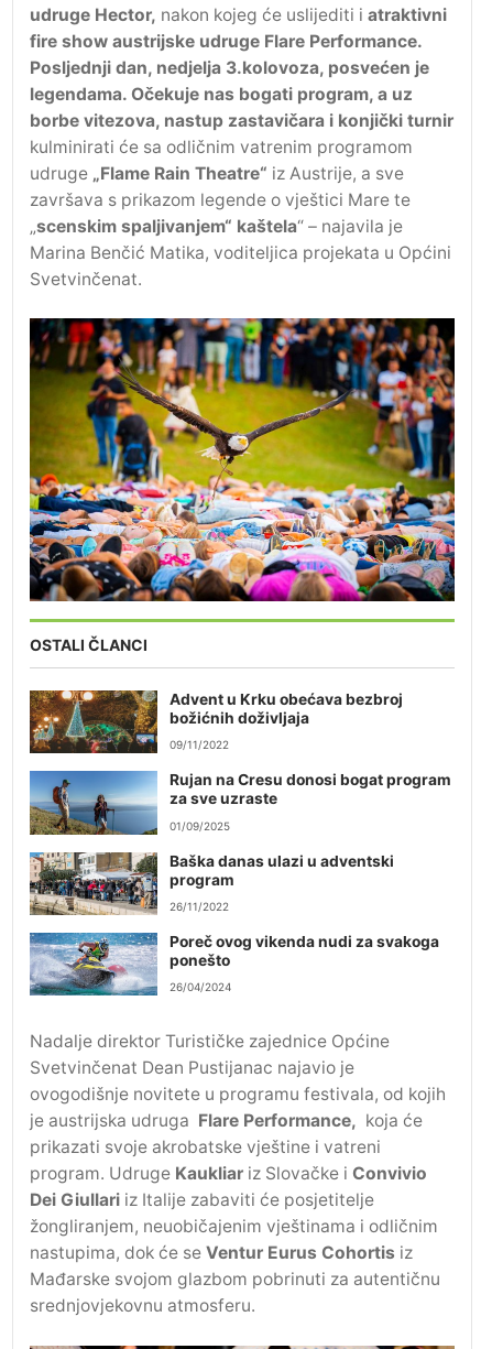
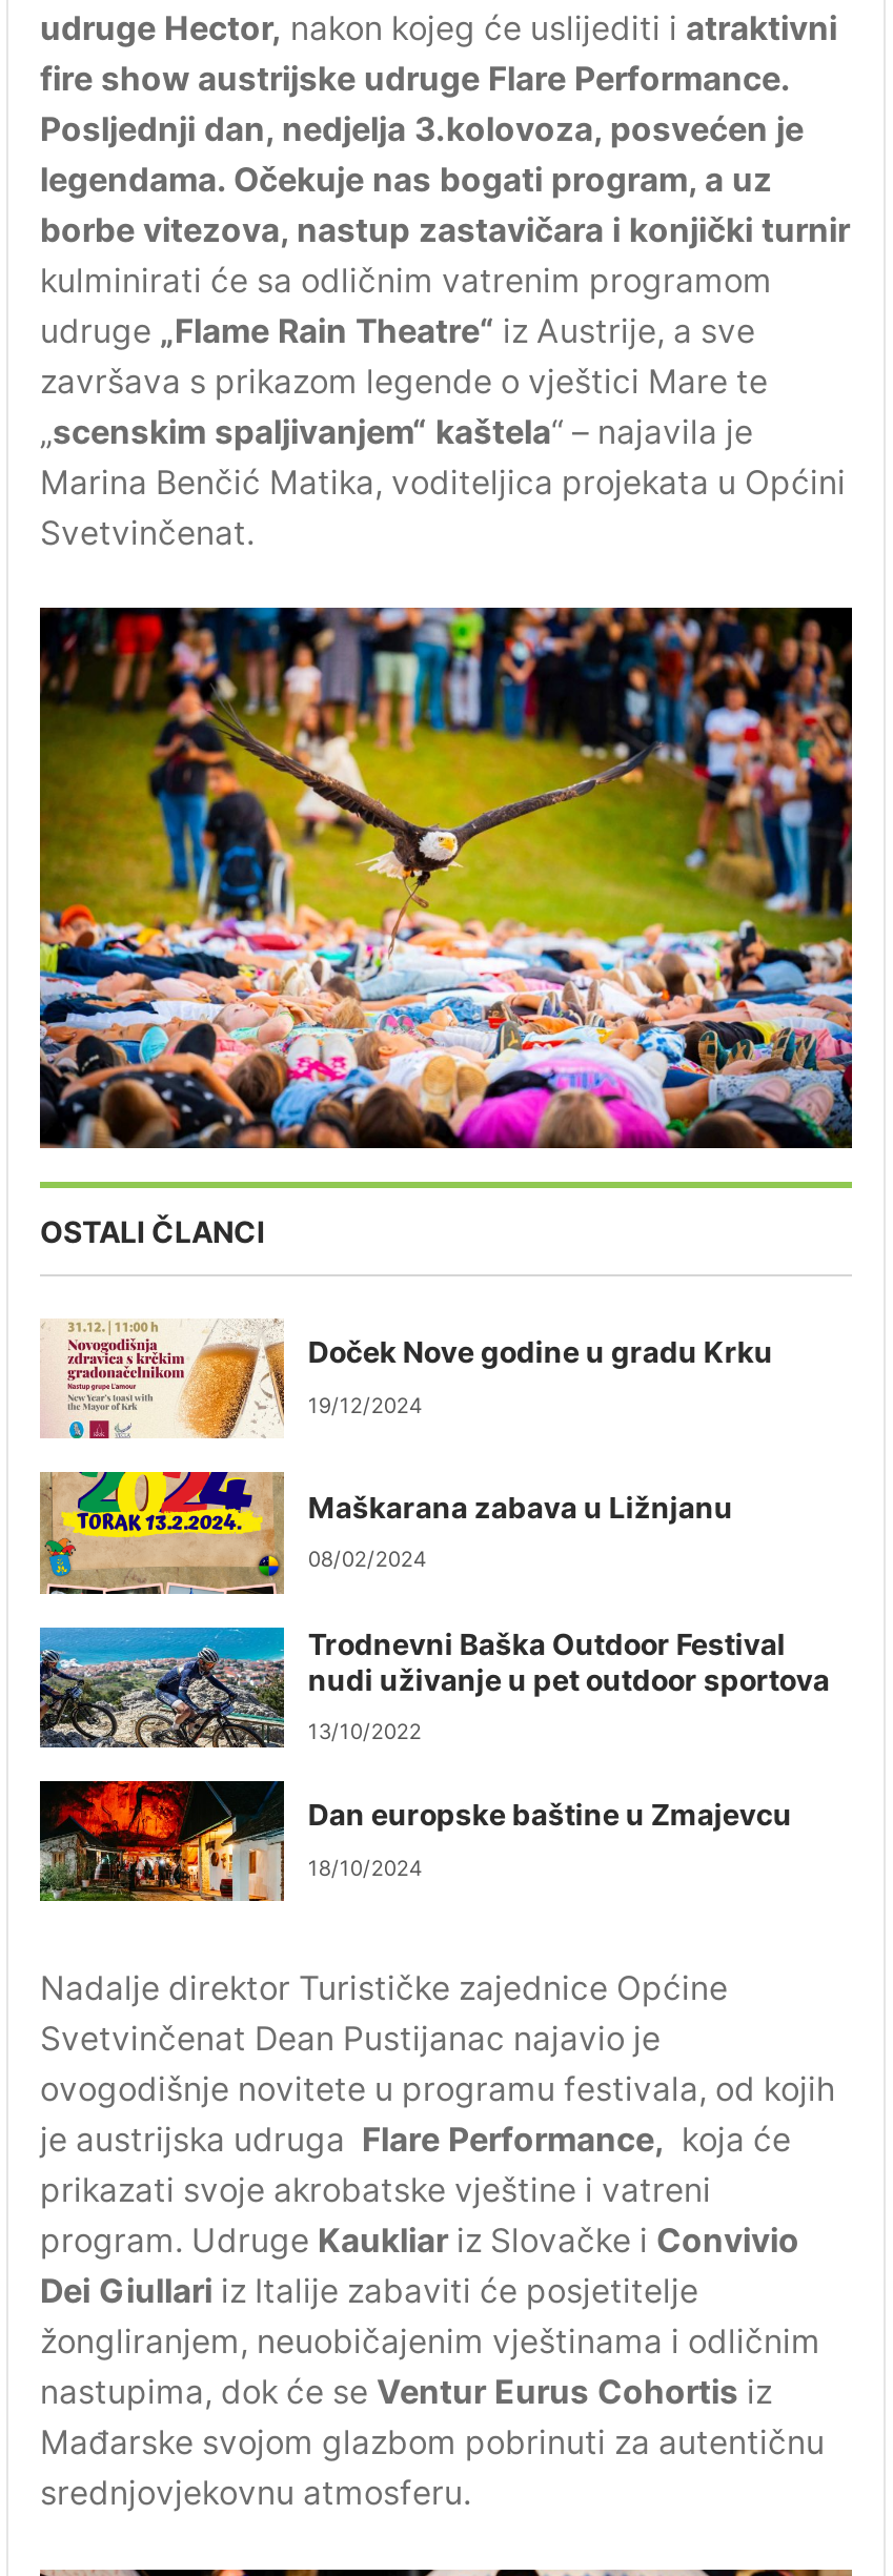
- [image]
- Advent u Krku obećava bezbroj
- božićnih doživljaja
+ [image]
+ Doček Nove godine u gradu Krku

- 09/11/2022
+ 19/12/2024

- [image]
- Rujan na Cresu donosi bogat program
- za sve uzraste
+ [image]
+ Maškarana zabava u Ližnjanu

- 01/09/2025
+ 08/02/2024

- [image]
- Baška danas ulazi u adventski
- program
+ [image]
+ Trodnevni Baška Outdoor Festival
+ nudi uživanje u pet outdoor sportova

- 26/11/2022
+ 13/10/2022

- [image]
- Poreč ovog vikenda nudi za svakoga
- ponešto
+ [image]
+ Dan europske baštine u Zmajevcu

- 26/04/2024
+ 18/10/2024
